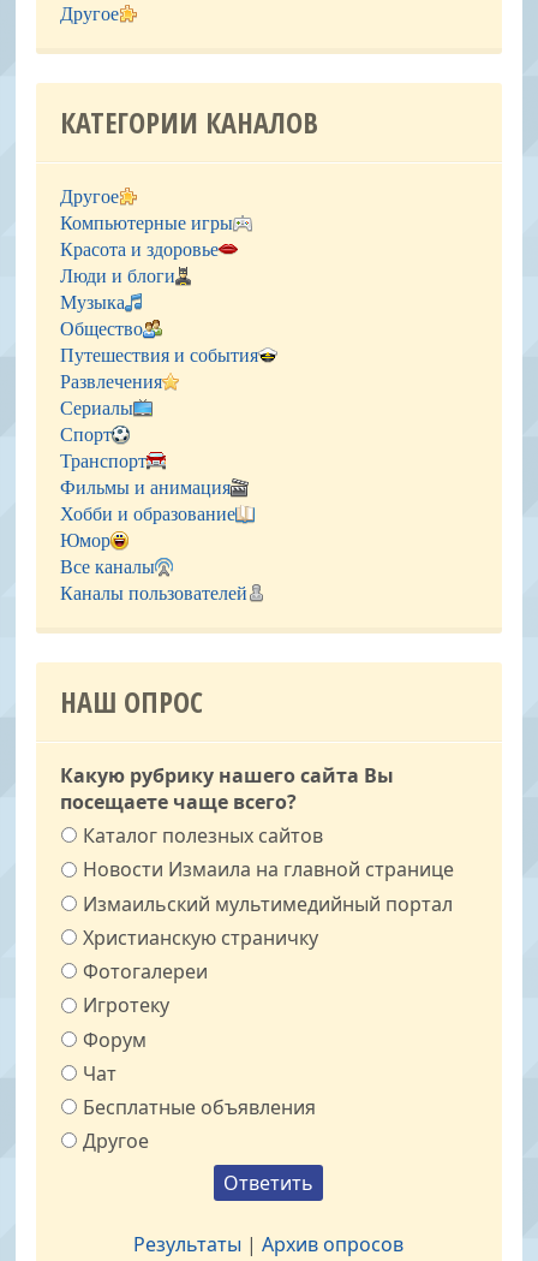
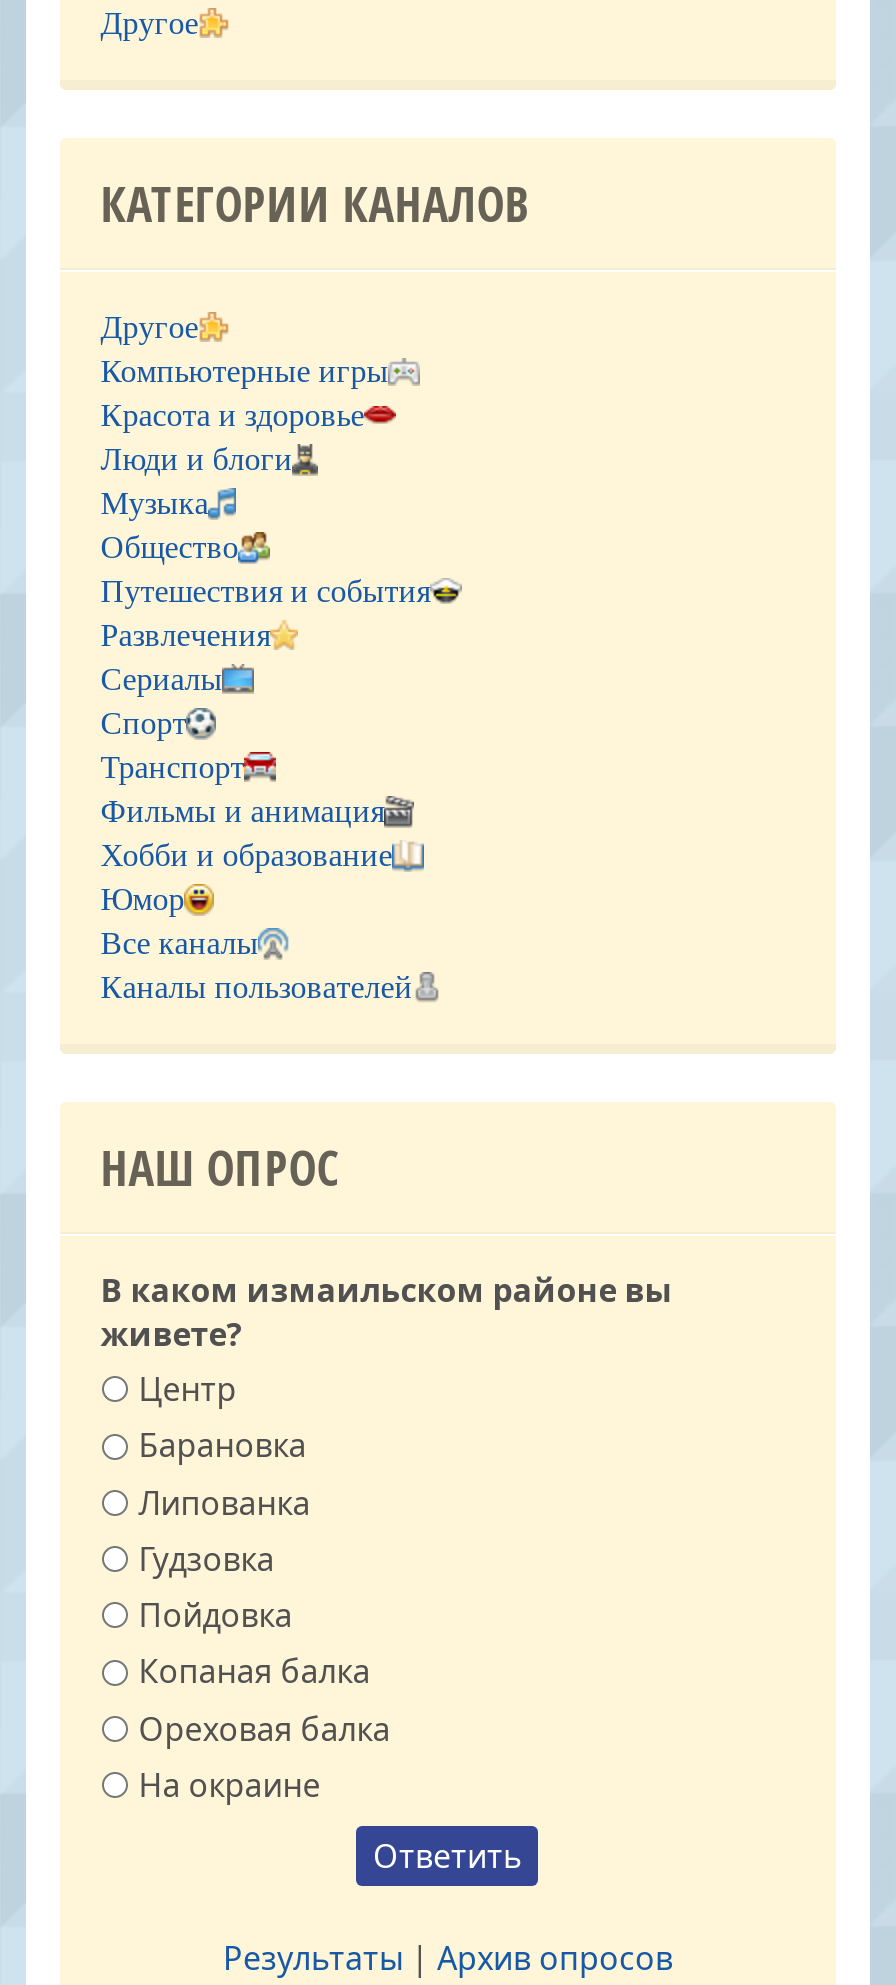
- Какую рубрику нашего сайта Вы
- посещаете чаще всего?
- Каталог полезных сайтов
- Новости Измаила на главной странице
- Измаильский мультимедийный портал
- Христианскую страничку
- Фотогалереи
- Игротеку
- Форум
- Чат
- Бесплатные объявления
- Другое
+ В каком измаильском районе вы
+ живете?
+ Центр
+ Барановка
+ Липованка
+ Гудзовка
+ Пойдовка
+ Копаная балка
+ Ореховая балка
+ На окраине
